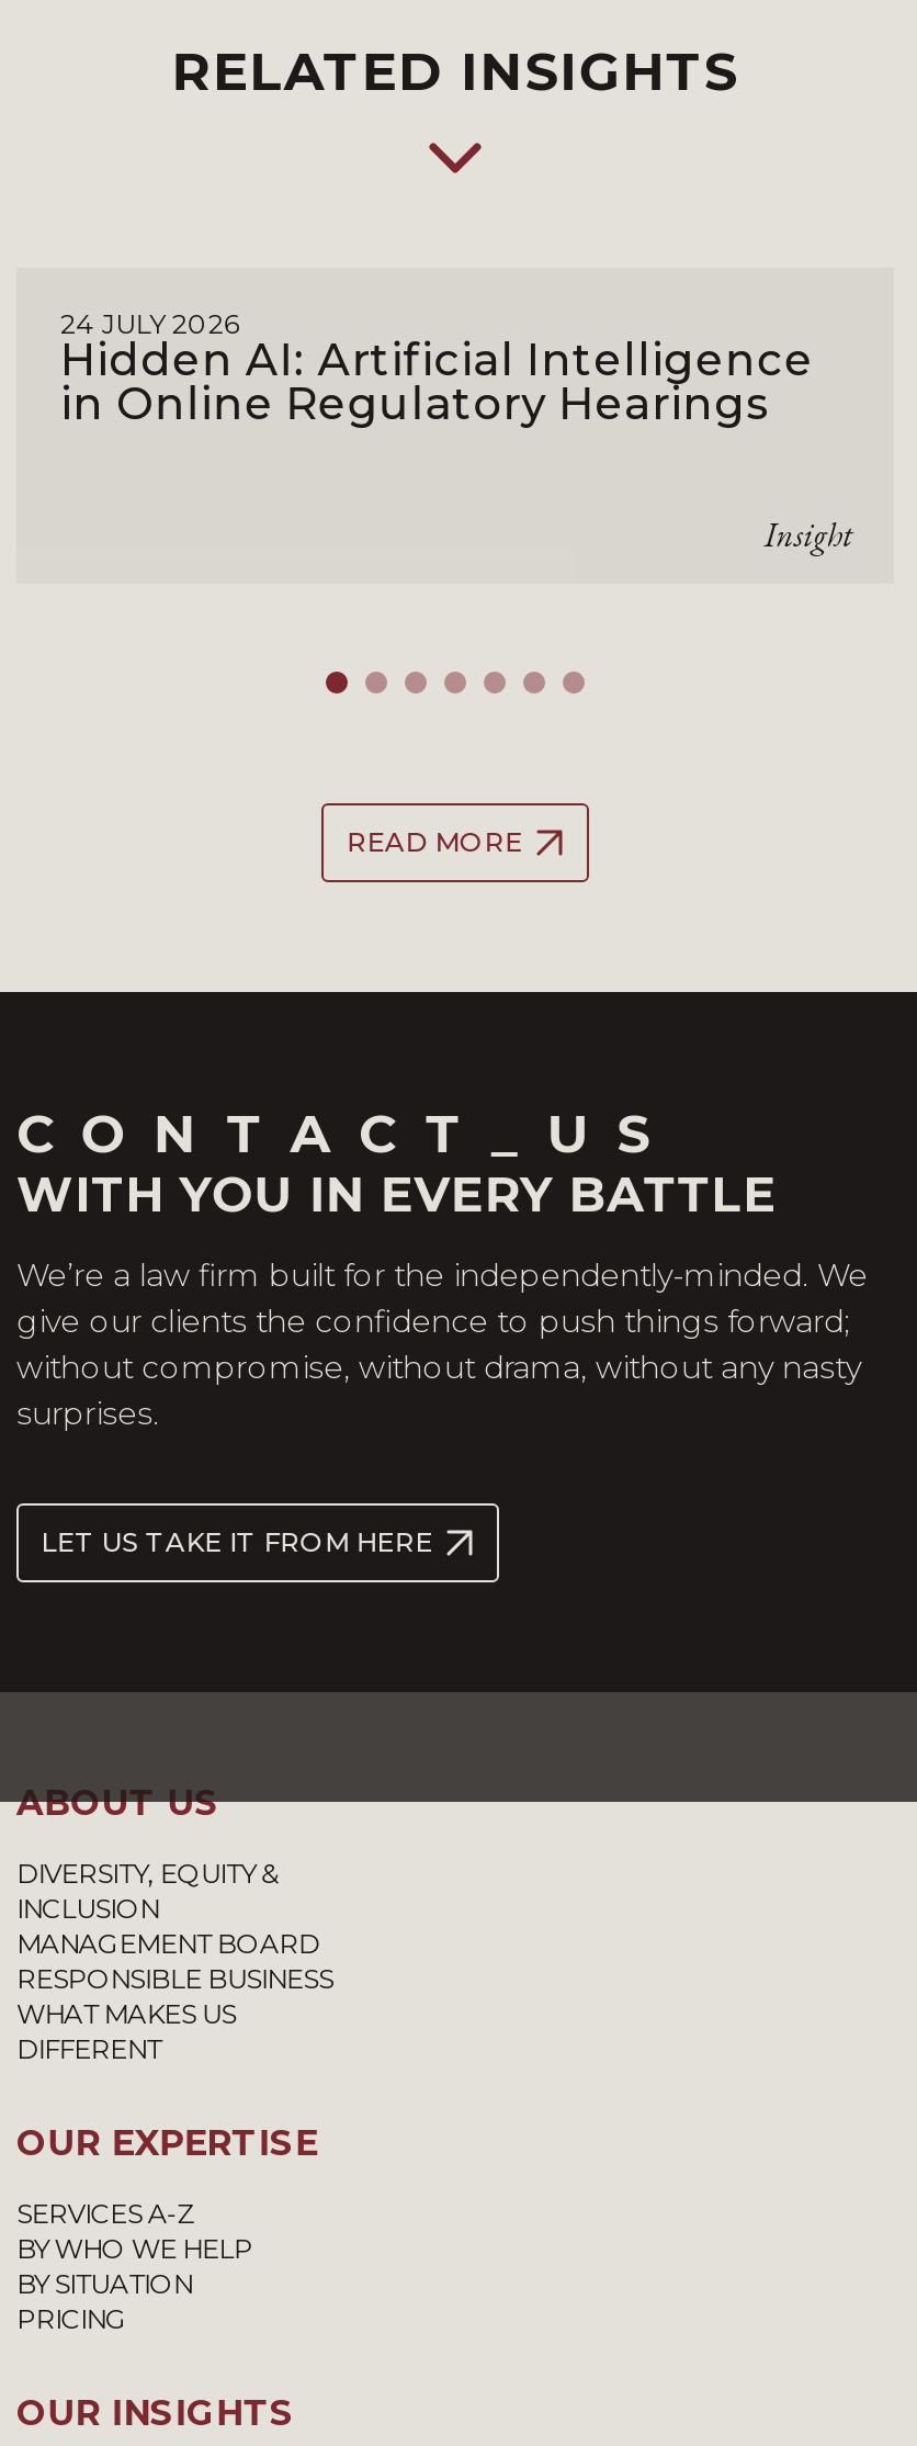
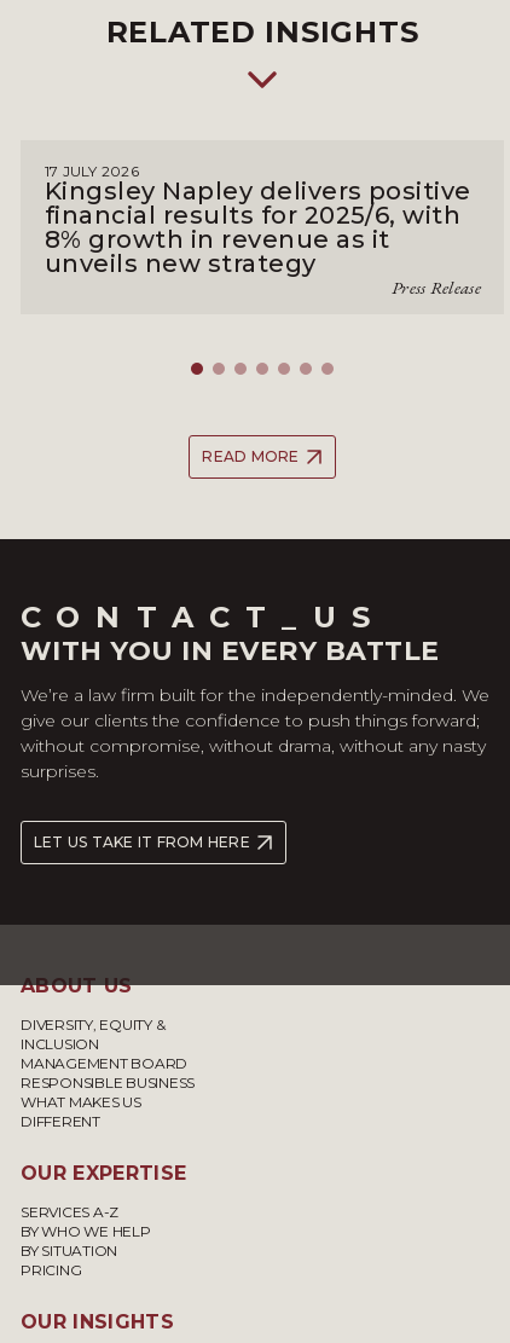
- 24 JULY 2026
- Hidden AI: Artificial Intelligence
- in Online Regulatory Hearings
- Insight
+ 17 JULY 2026
+ Kingsley Napley delivers positive
+ financial results for 2025/6, with
+ 8% growth in revenue as it
+ unveils new strategy
+ Press Release
